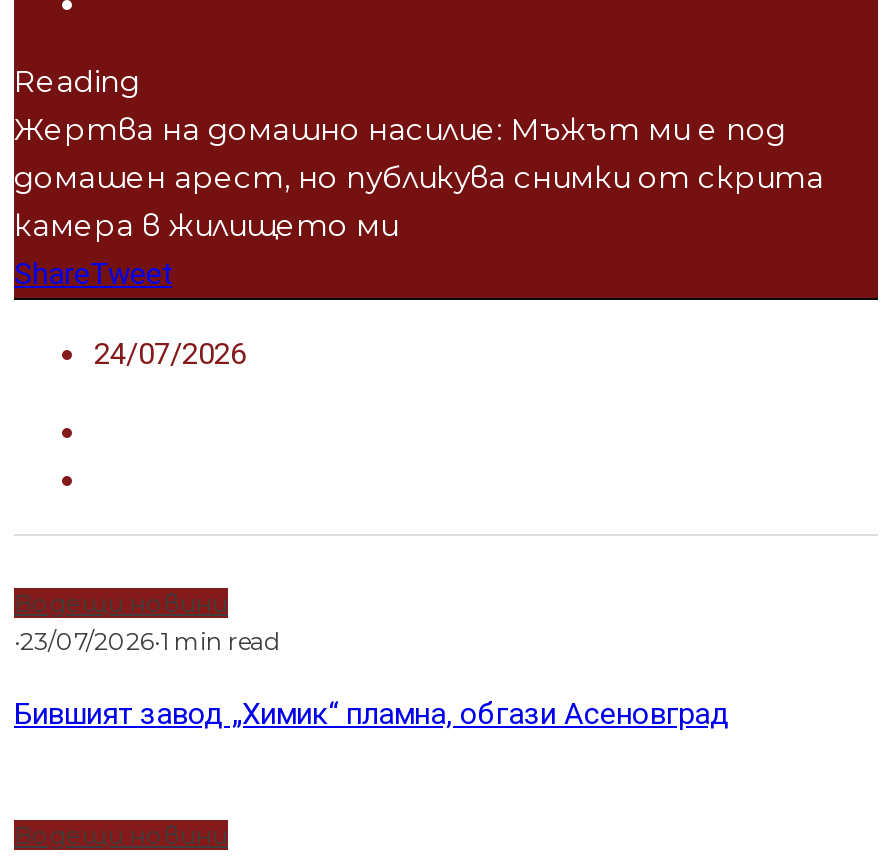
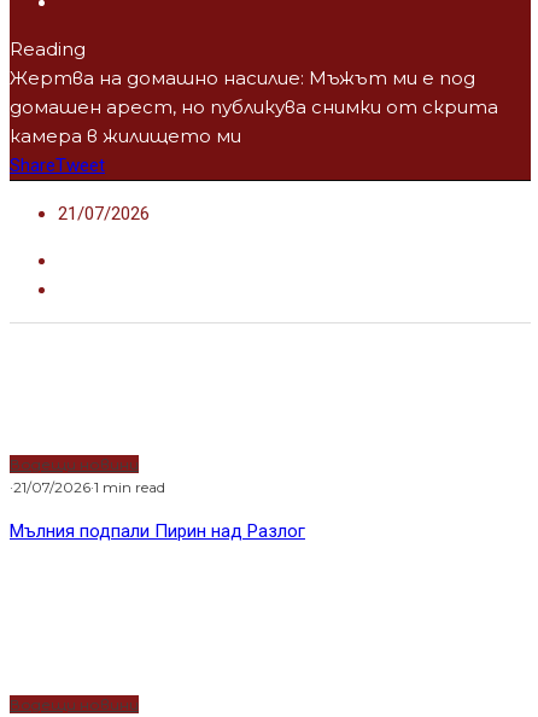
- 24/07/2026
+ 21/07/2026

- ·23/07/2026·1 min read
+ ·21/07/2026·1 min read

- Бившият завод „Химик“ пламна, обгази Асеновград
+ Мълния подпали Пирин над Разлог
